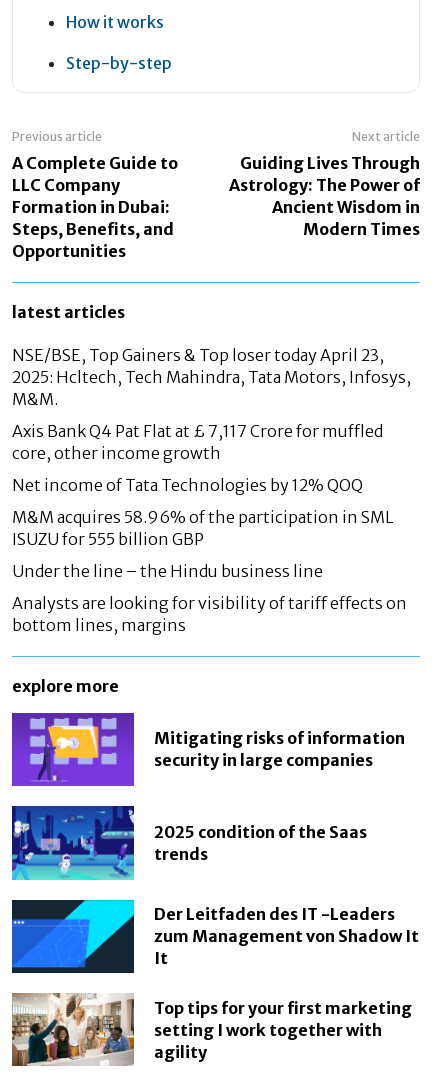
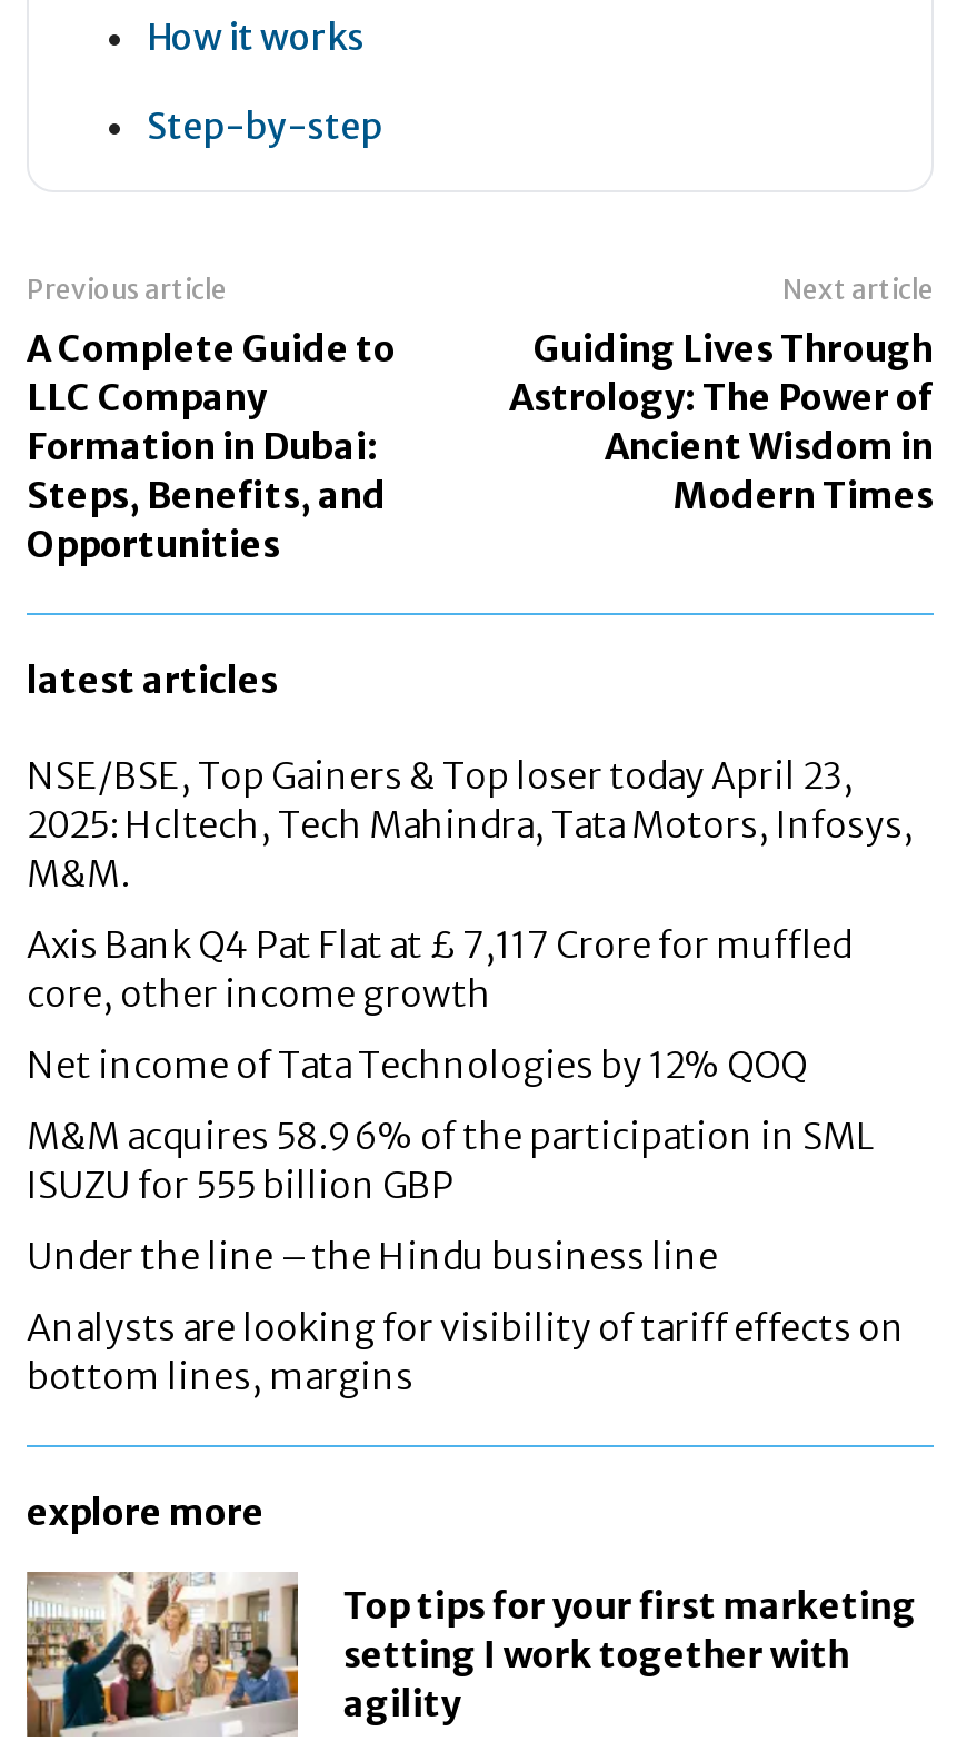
- [image]
- Mitigating risks of information
- security in large companies

- [image]
- 2025 condition of the Saas
- trends
- Der Leitfaden des IT -Leaders
- zum Management von Shadow It
- It

- [image]
